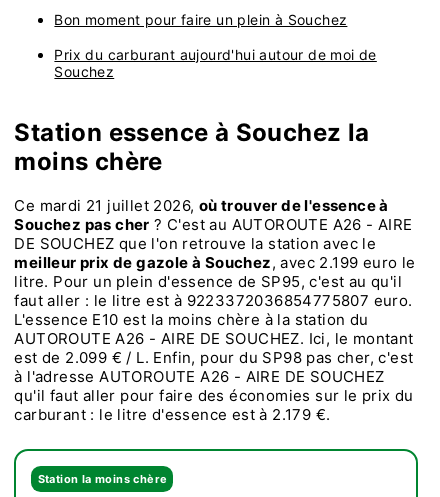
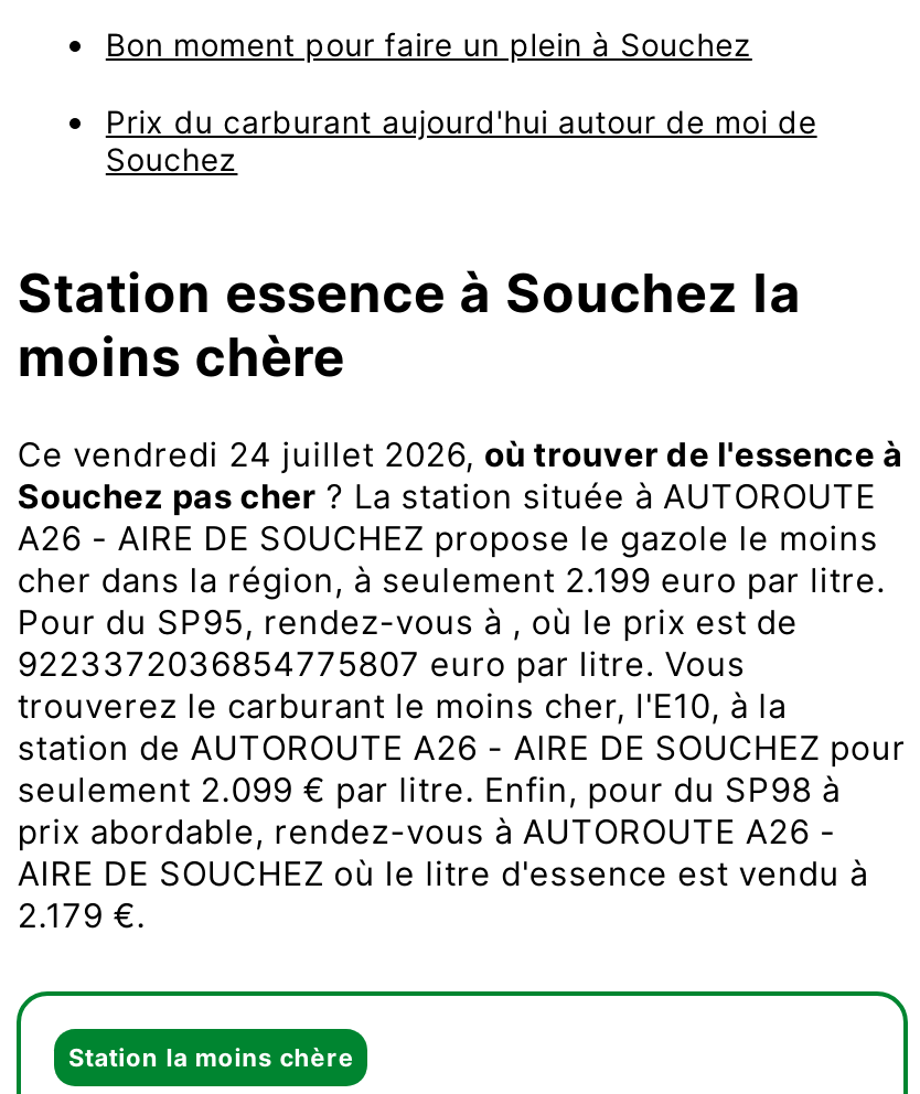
- Ce mardi 21 juillet 2026, où trouver de l'essence à
- Souchez pas cher? C'est au AUTOROUTE A26 - AIRE
- DE SOUCHEZ que l'on retrouve la station avec le
- meilleur prix de gazole à Souchez, avec 2.199 euro le
- litre. Pour un plein d'essence de SP95, c'est au qu'il
- faut aller : le litre est à 9223372036854775807 euro.
- L'essence E10 est la moins chère à la station du
- AUTOROUTE A26 - AIRE DE SOUCHEZ. Ici, le montant
- est de 2.099 € / L. Enfin, pour du SP98 pas cher, c'est
- à l'adresse AUTOROUTE A26 - AIRE DE SOUCHEZ
- qu'il faut aller pour faire des économies sur le prix du
- carburant : le litre d'essence est à 2.179 €.
+ Ce vendredi 24 juillet 2026, où trouver de l'essence à
+ Souchez pas cher? La station située à AUTOROUTE
+ A26 - AIRE DE SOUCHEZ propose le gazole le moins
+ cher dans la région, à seulement 2.199 euro par litre.
+ Pour du SP95, rendez-vous à , où le prix est de
+ 9223372036854775807 euro par litre. Vous
+ trouverez le carburant le moins cher, l'E10, à la
+ station de AUTOROUTE A26 - AIRE DE SOUCHEZ pour
+ seulement 2.099 € par litre. Enfin, pour du SP98 à
+ prix abordable, rendez-vous à AUTOROUTE A26 -
+ AIRE DE SOUCHEZ où le litre d'essence est vendu à
+ 2.179 €.
